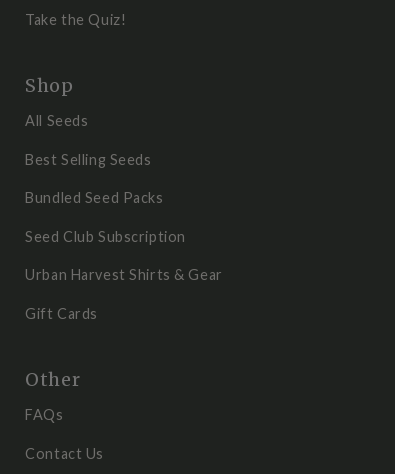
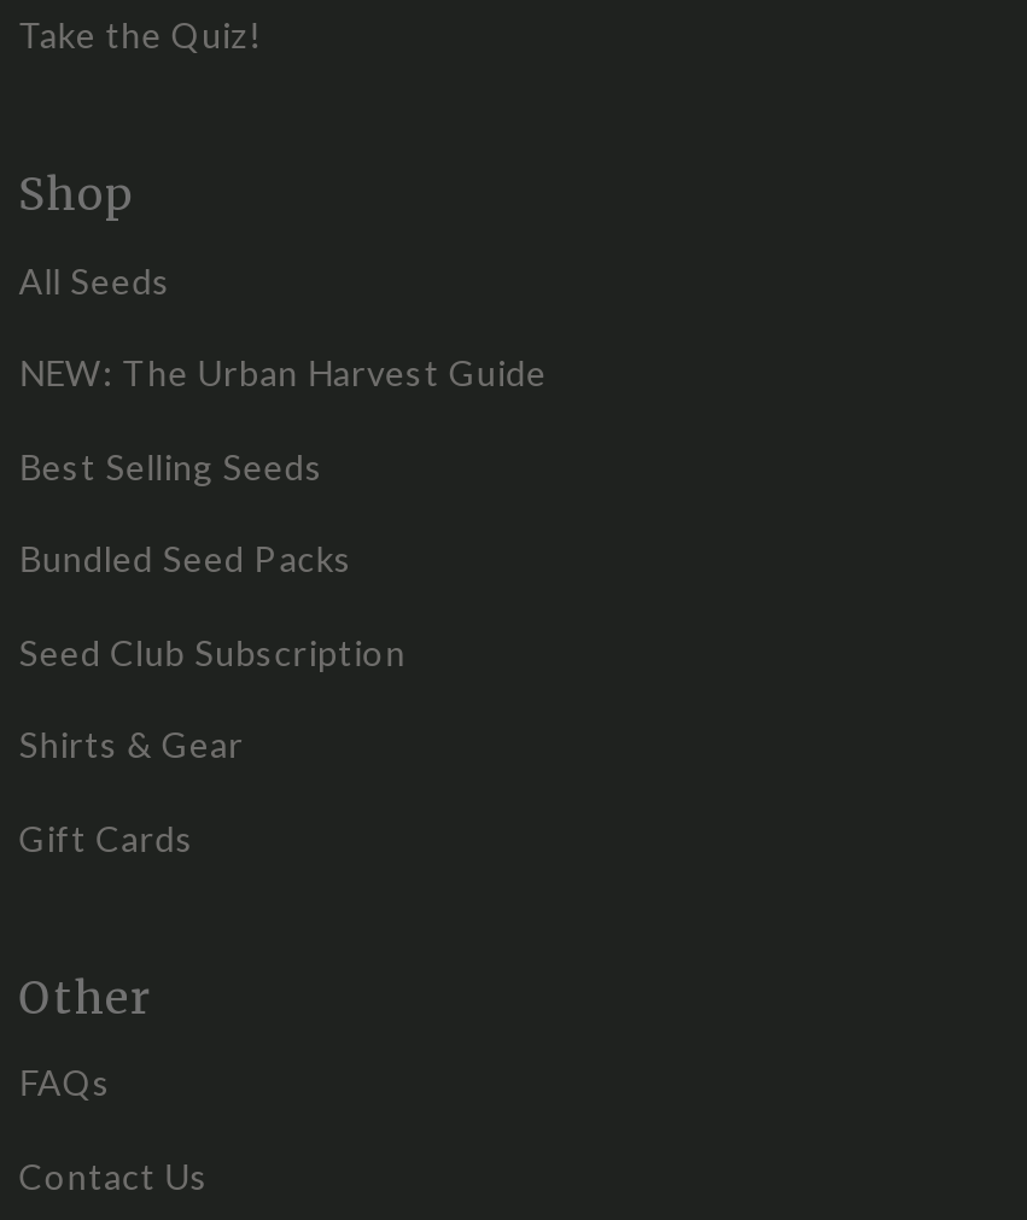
+ NEW: The Urban Harvest Guide

- Urban Harvest Shirts & Gear
+ Shirts & Gear
